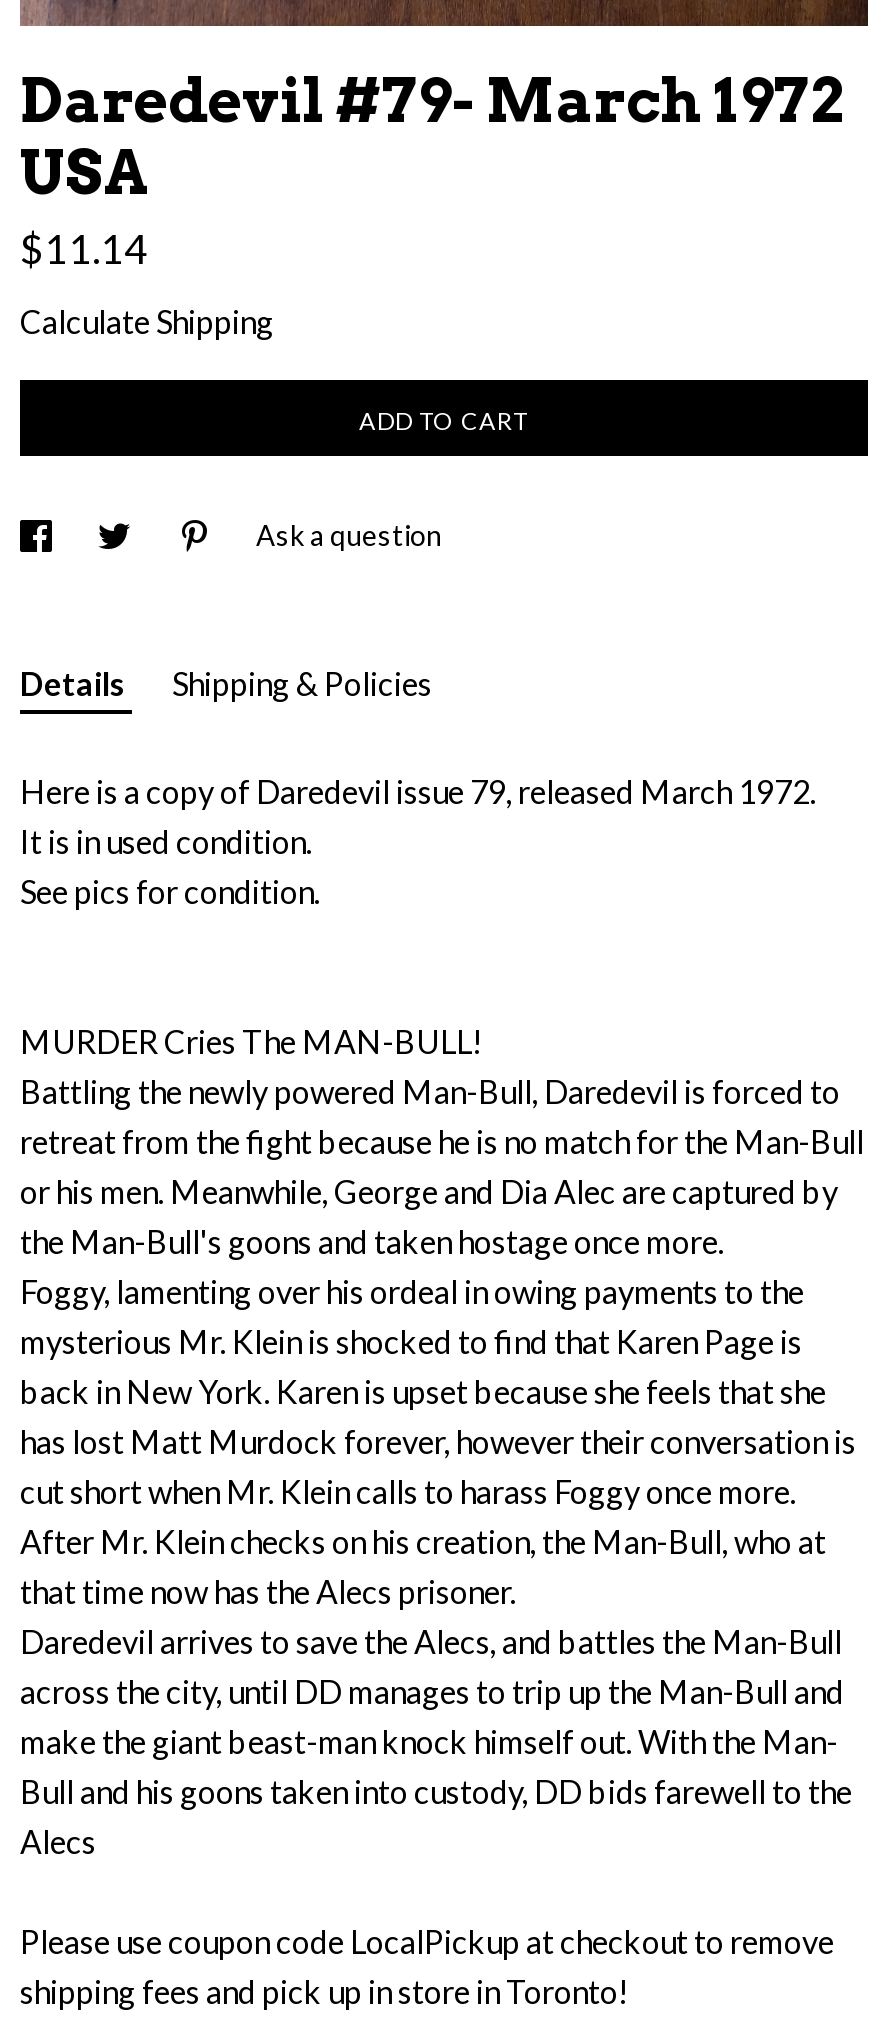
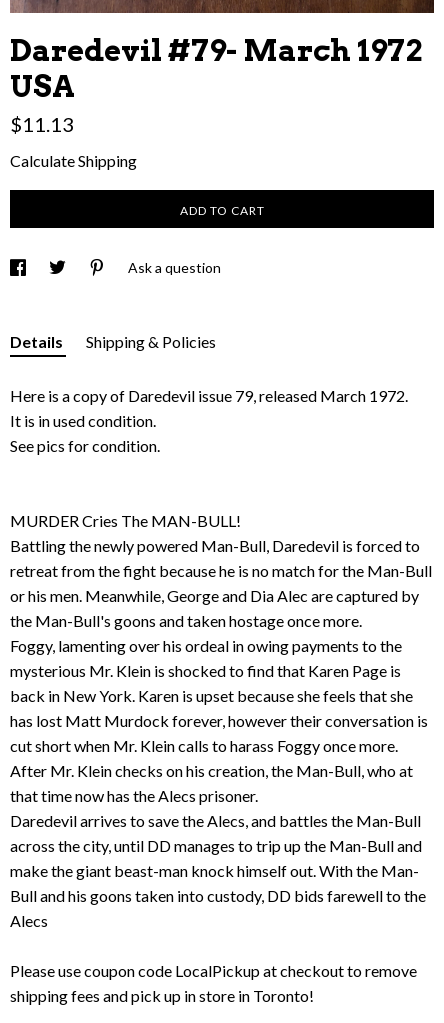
- $11.14
+ $11.13
